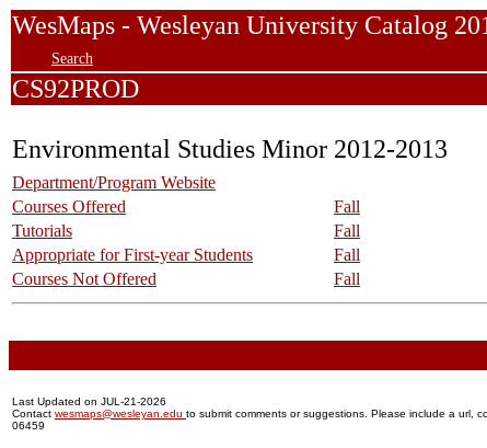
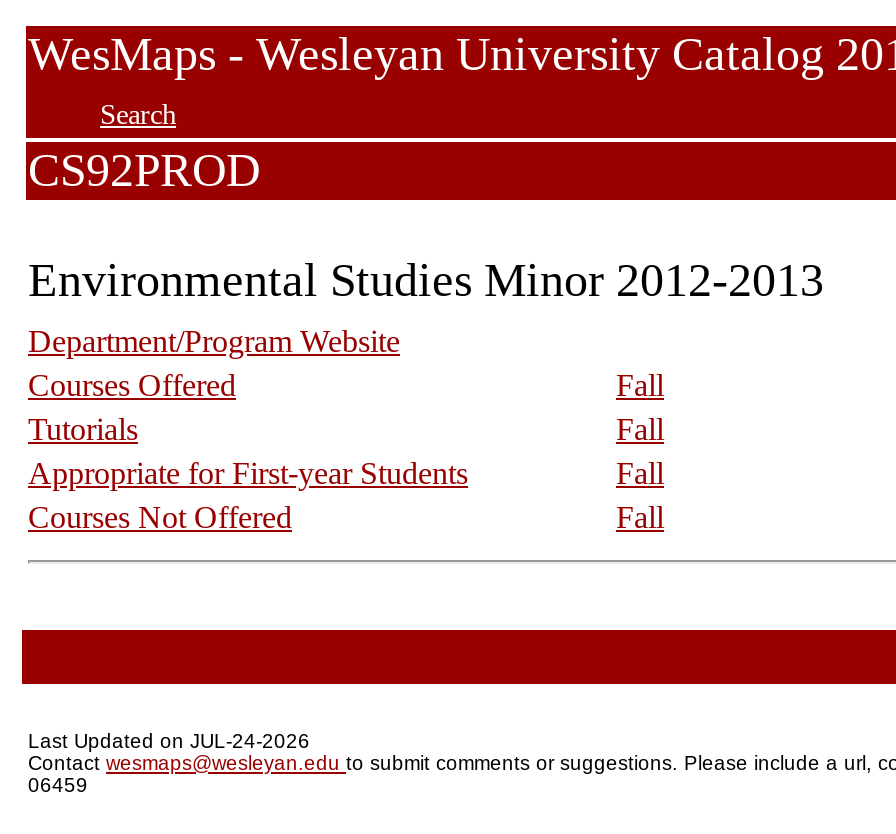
- Last Updated on JUL-21-2026
+ Last Updated on JUL-24-2026
